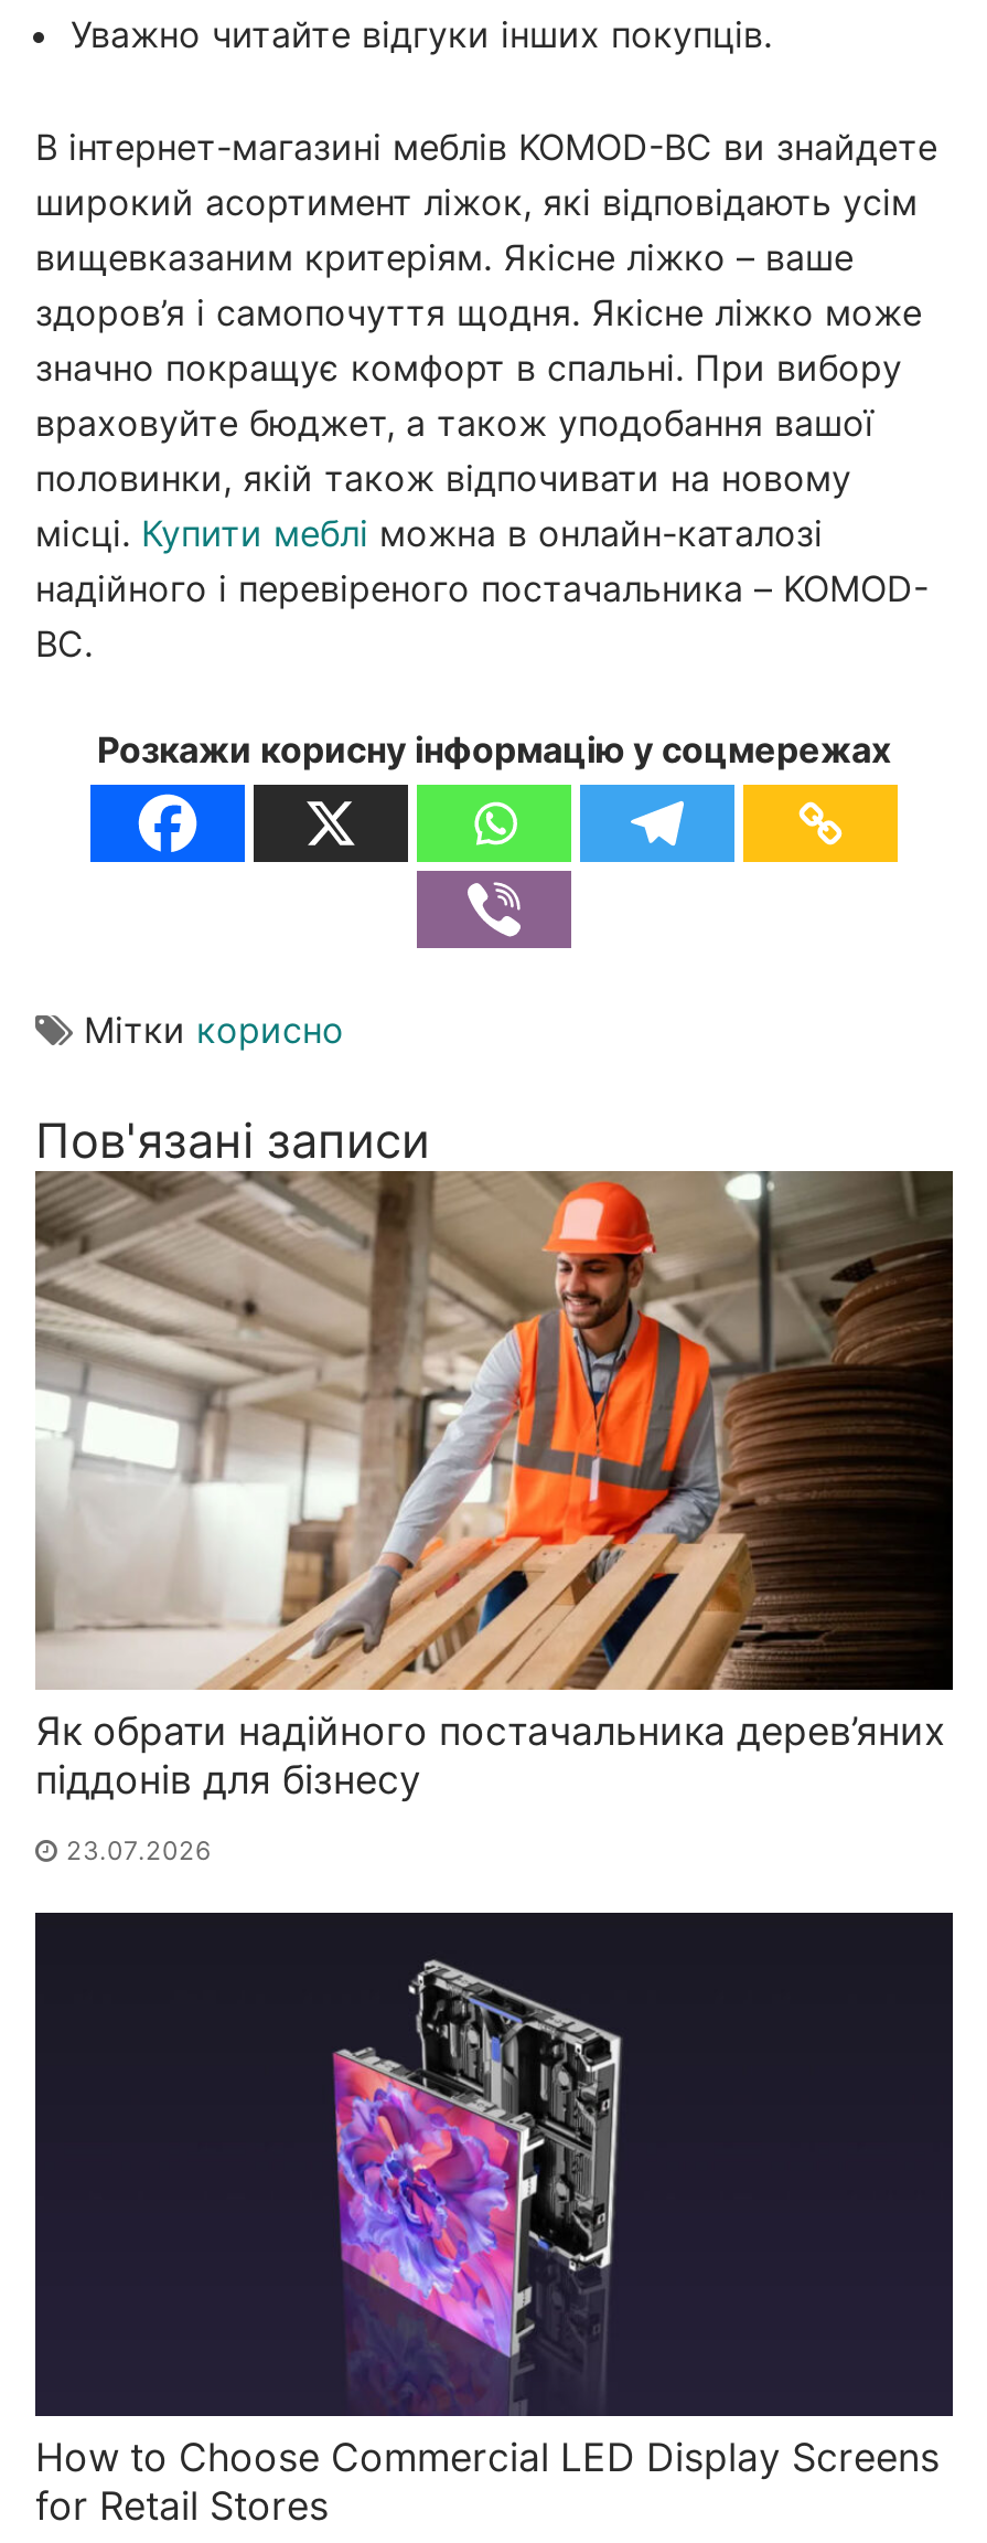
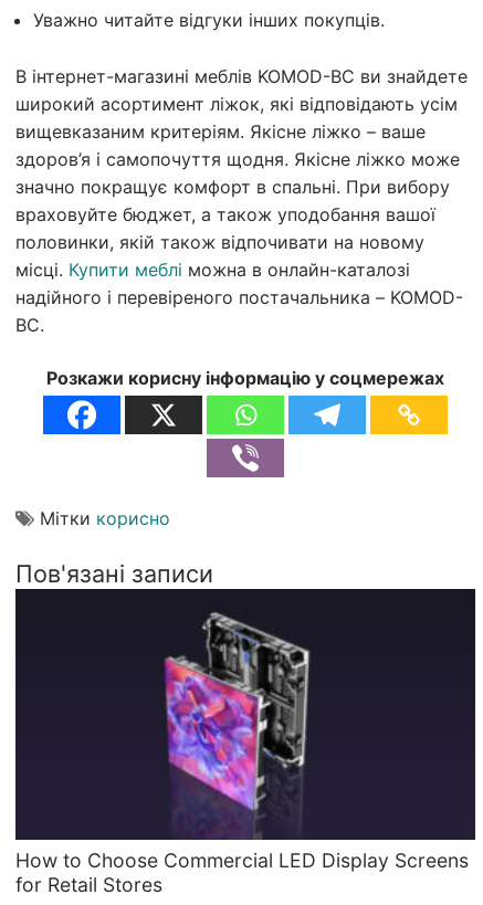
- [image]
- Як обрати надійного постачальника дерев’яних
- піддонів для бізнесу
- 23.07.2026
